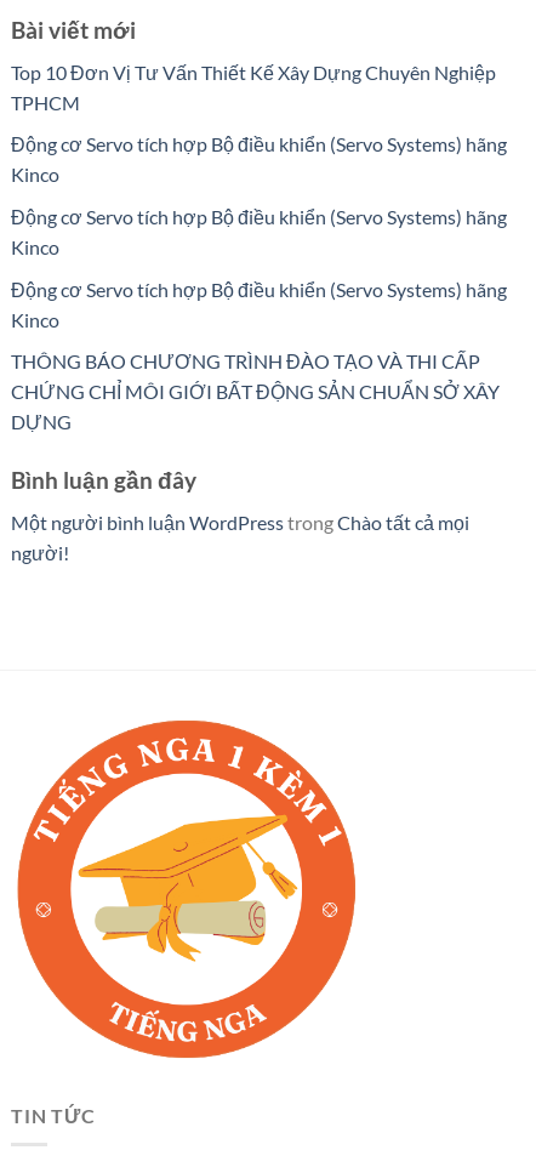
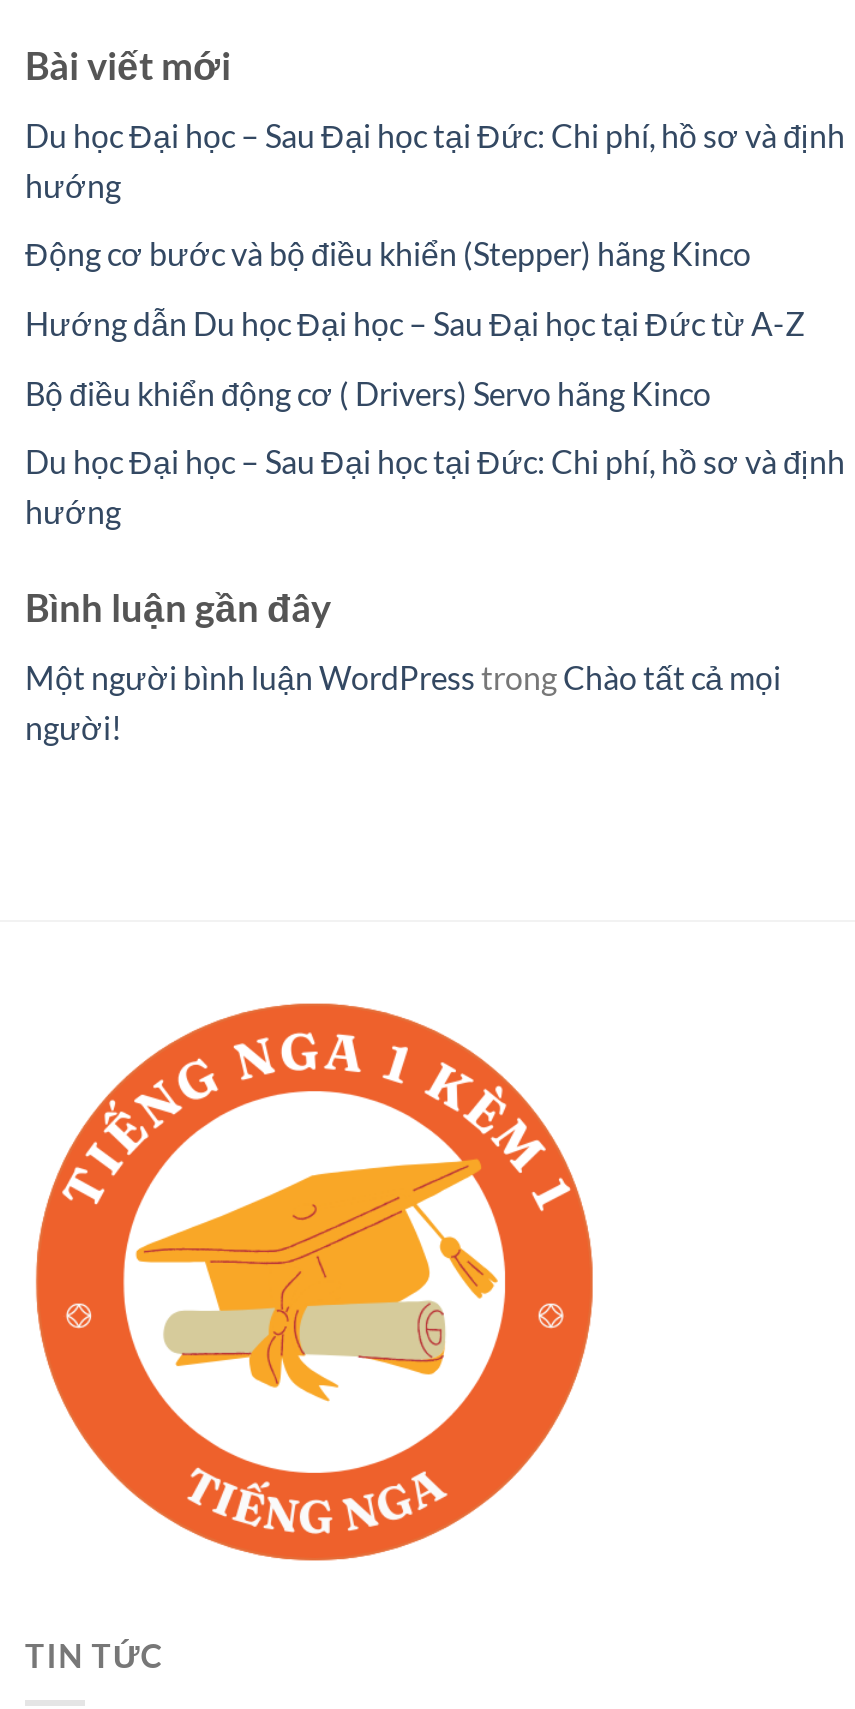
- Top 10 Đơn Vị Tư Vấn Thiết Kế Xây Dựng Chuyên Nghiệp
- TPHCM
+ Du học Đại học – Sau Đại học tại Đức: Chi phí, hồ sơ và định
+ hướng

- Động cơ Servo tích hợp Bộ điều khiển (Servo Systems) hãng
- Kinco
+ Động cơ bước và bộ điều khiển (Stepper) hãng Kinco

- Động cơ Servo tích hợp Bộ điều khiển (Servo Systems) hãng
- Kinco
+ Hướng dẫn Du học Đại học – Sau Đại học tại Đức từ A-Z

- Động cơ Servo tích hợp Bộ điều khiển (Servo Systems) hãng
- Kinco
+ Bộ điều khiển động cơ ( Drivers) Servo hãng Kinco

- THÔNG BÁO CHƯƠNG TRÌNH ĐÀO TẠO VÀ THI CẤP
- CHỨNG CHỈ MÔI GIỚI BẤT ĐỘNG SẢN CHUẨN SỞ XÂY
- DỰNG
+ Du học Đại học – Sau Đại học tại Đức: Chi phí, hồ sơ và định
+ hướng
